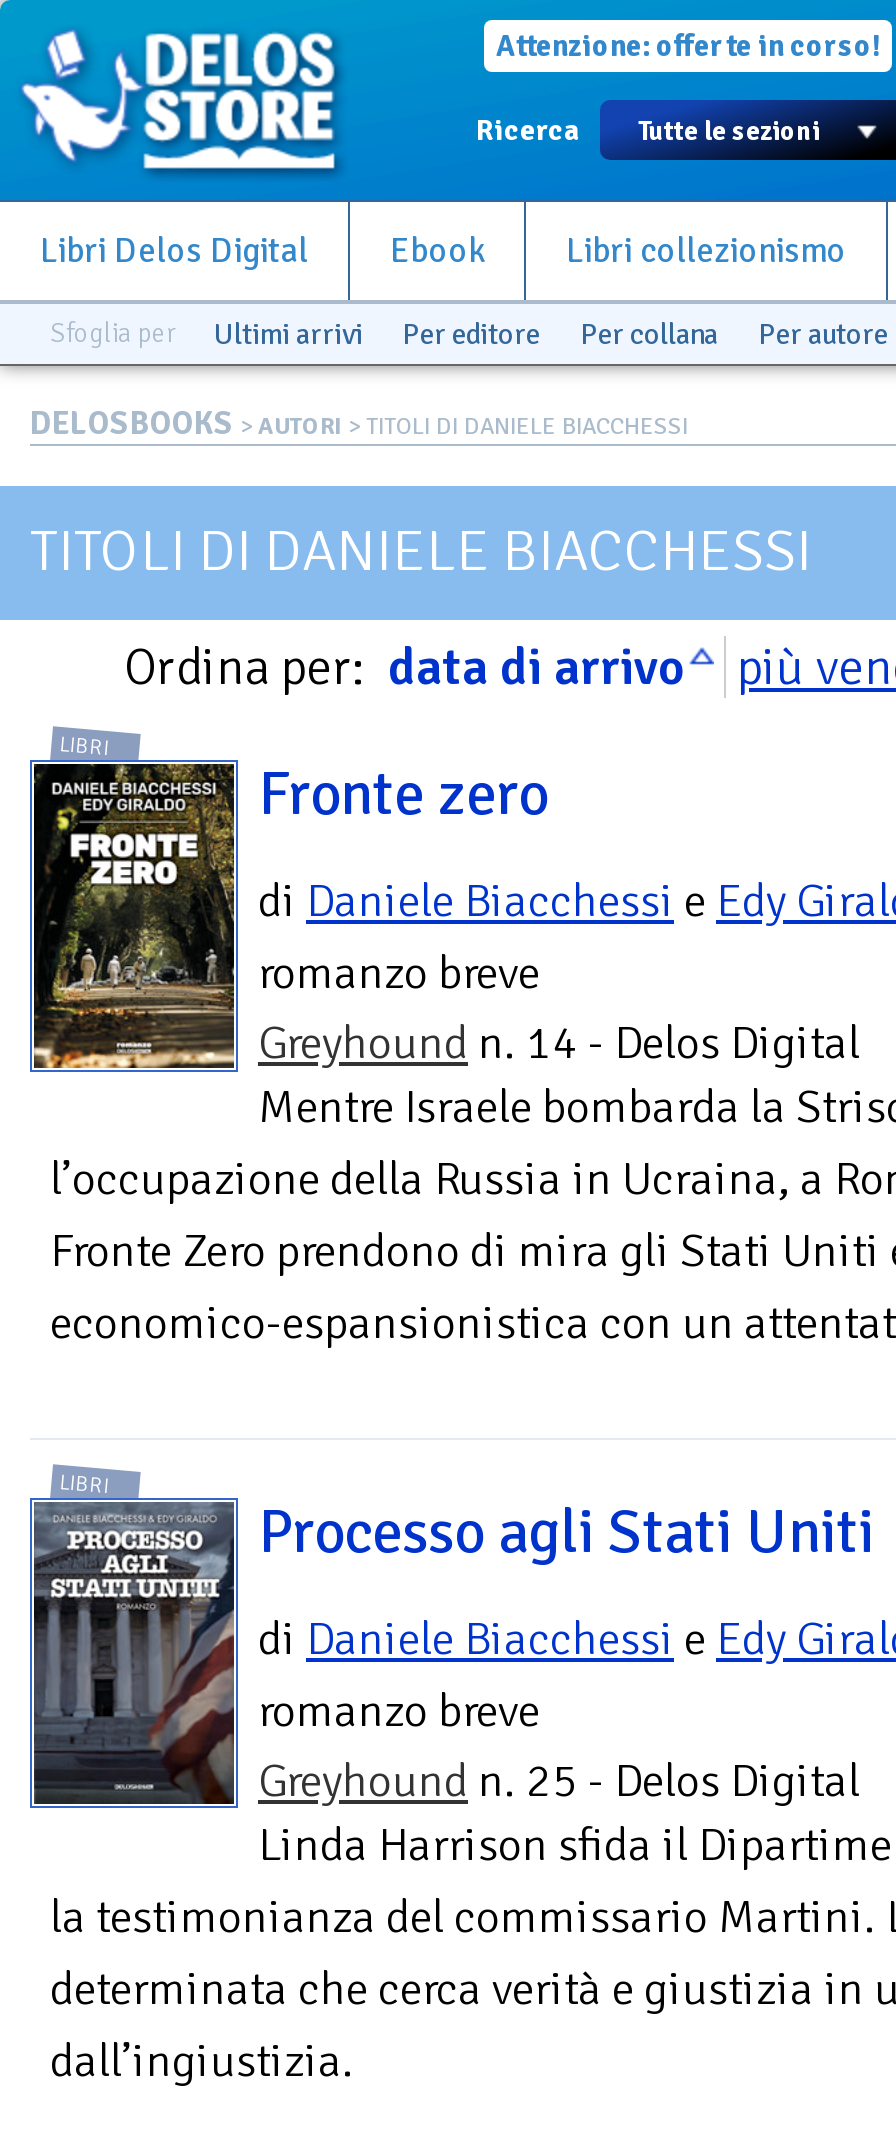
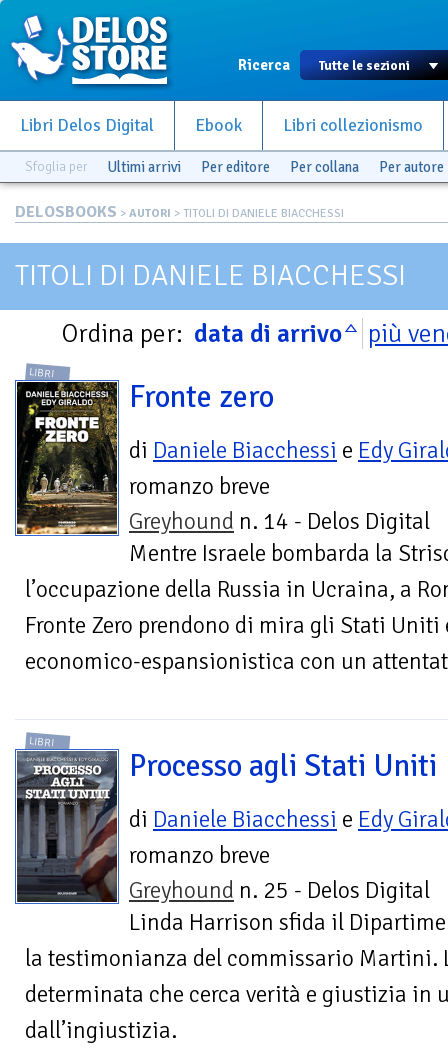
- Attenzione: offerte in corso!
